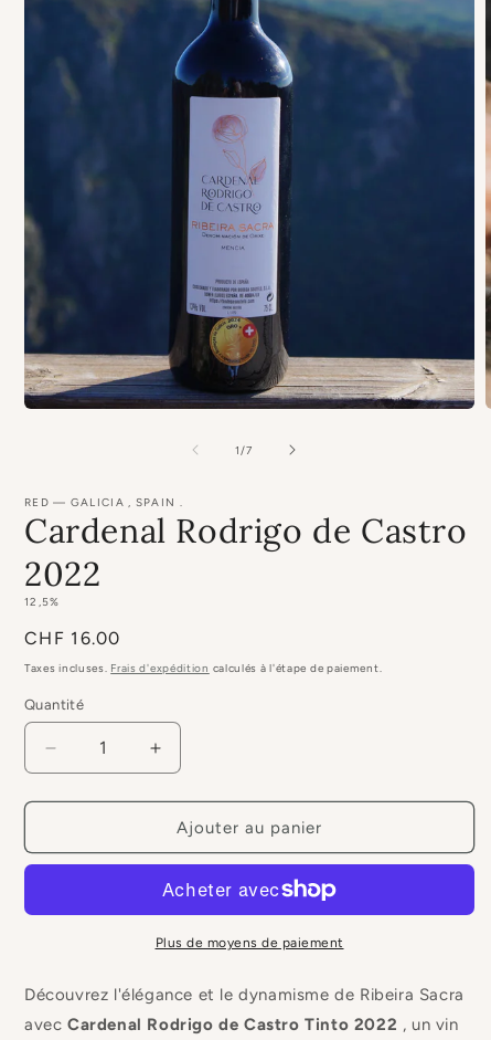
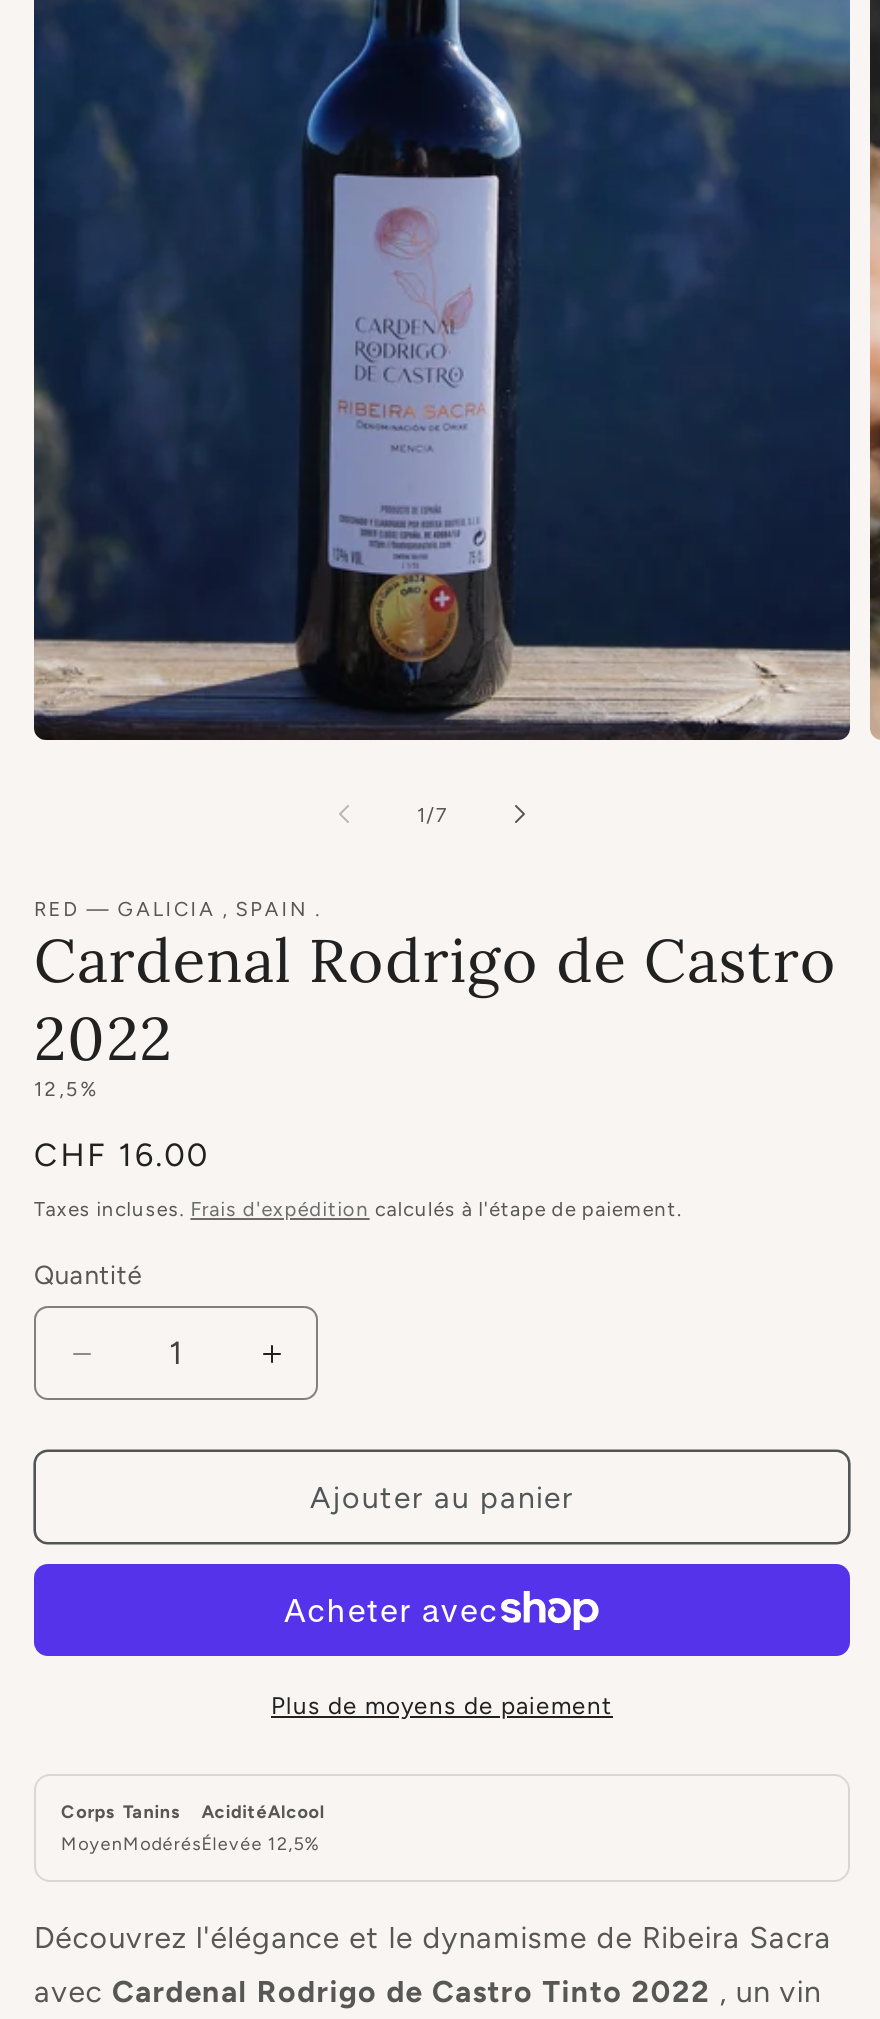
+ Corps
+ Moyen

+ Tanins
+ Modérés

+ Acidité
+ Élevée

+ Alcool
+ 12,5%
